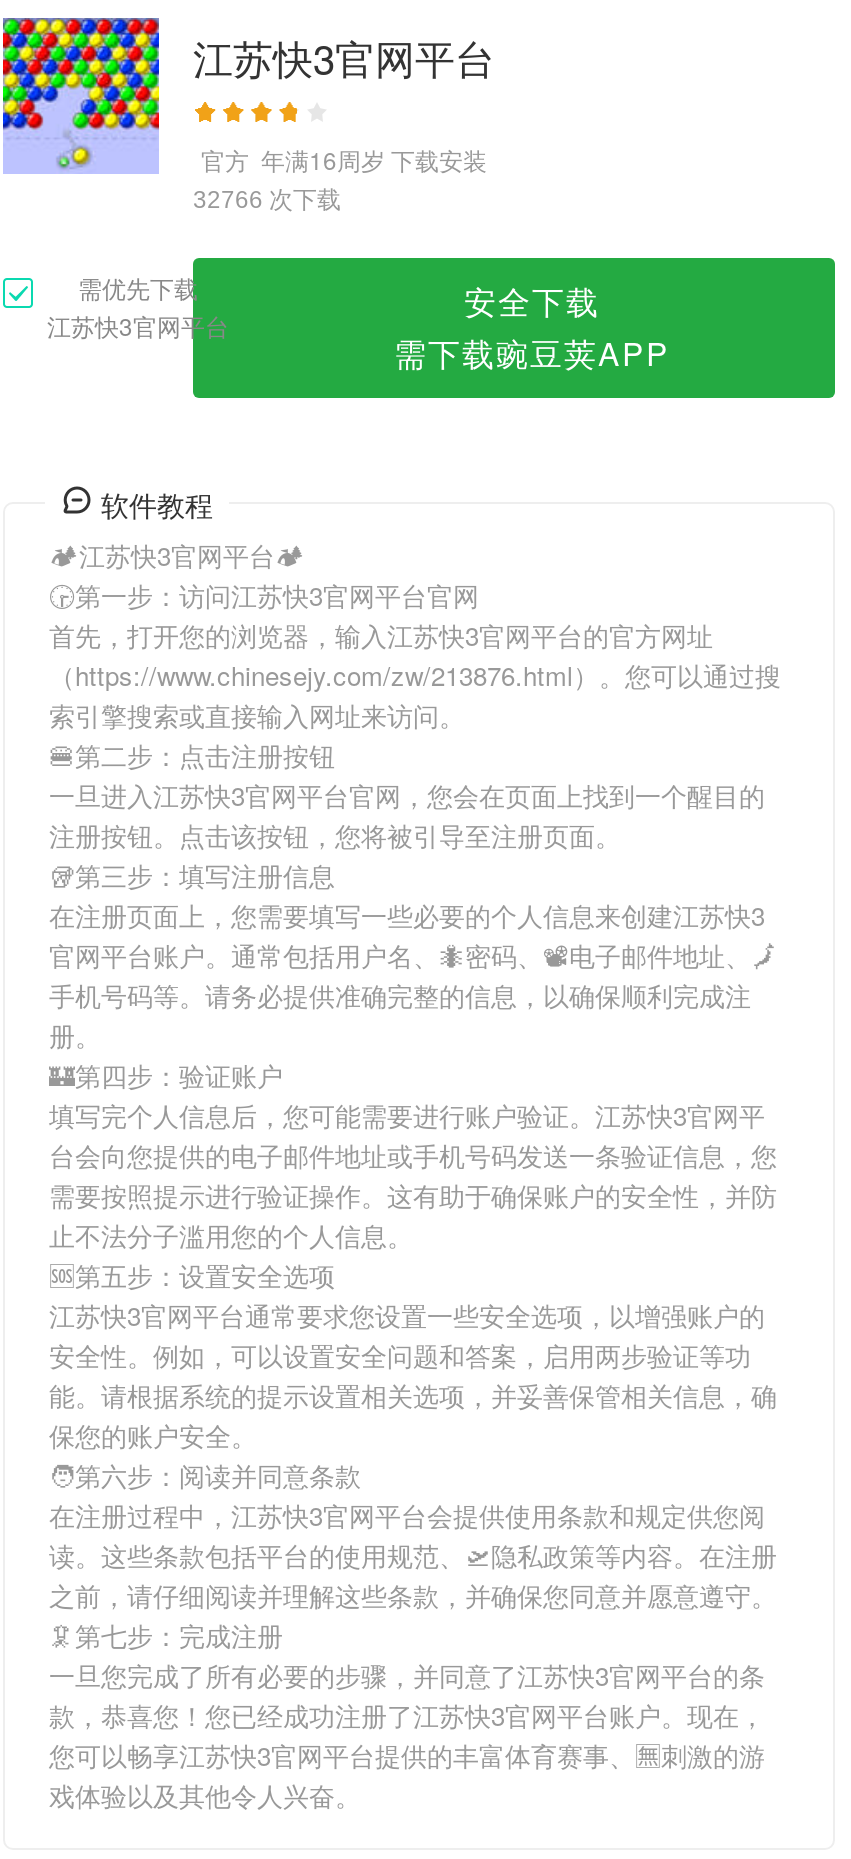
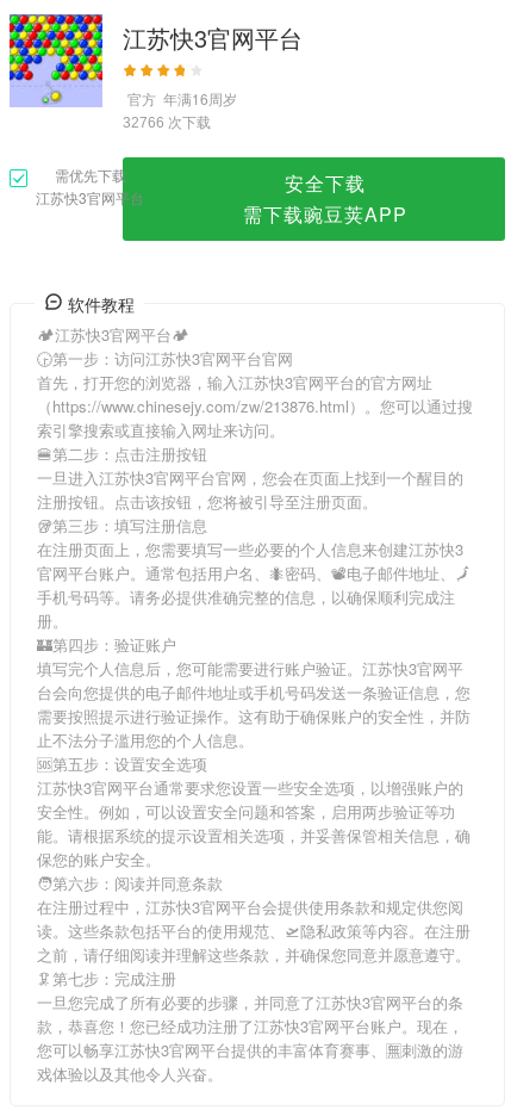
- 官方年满16周岁 下载安装
+ 官方年满16周岁
